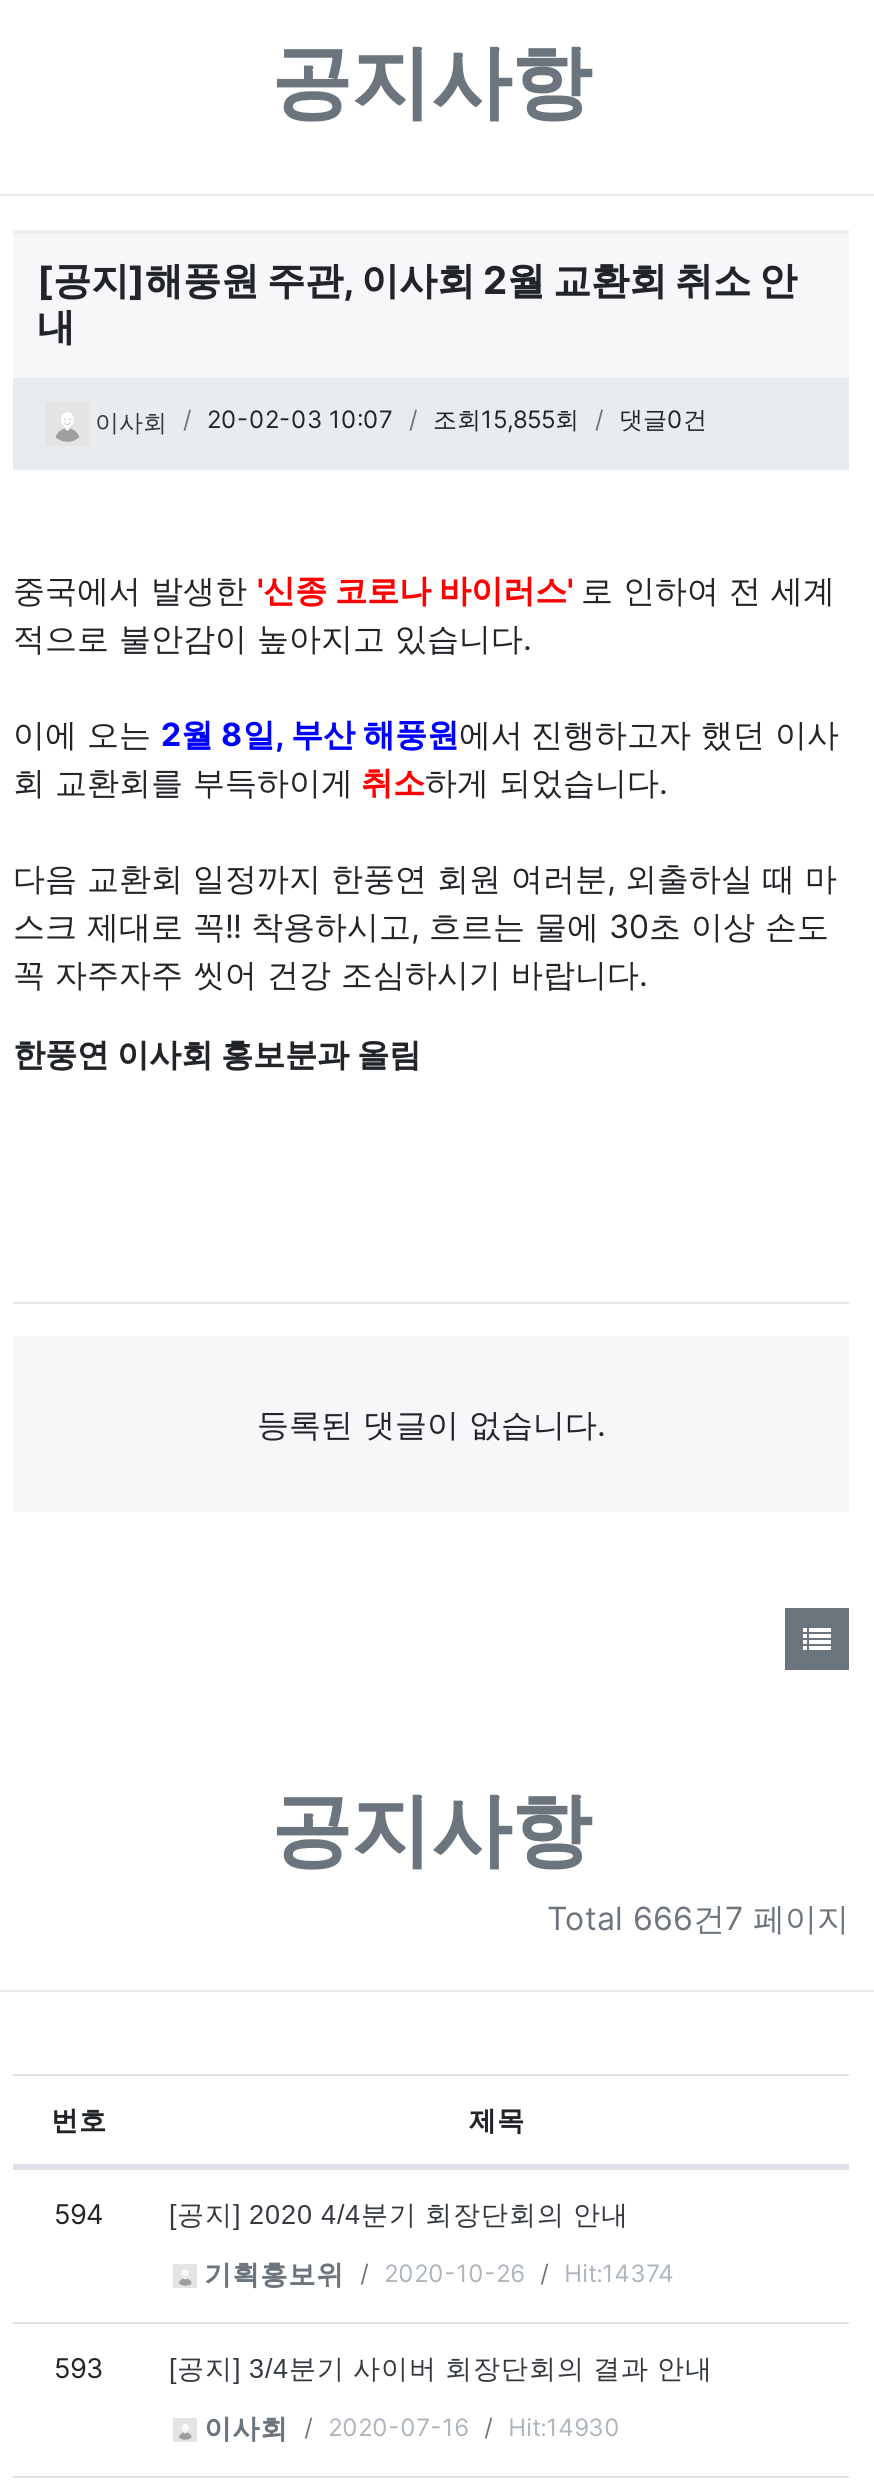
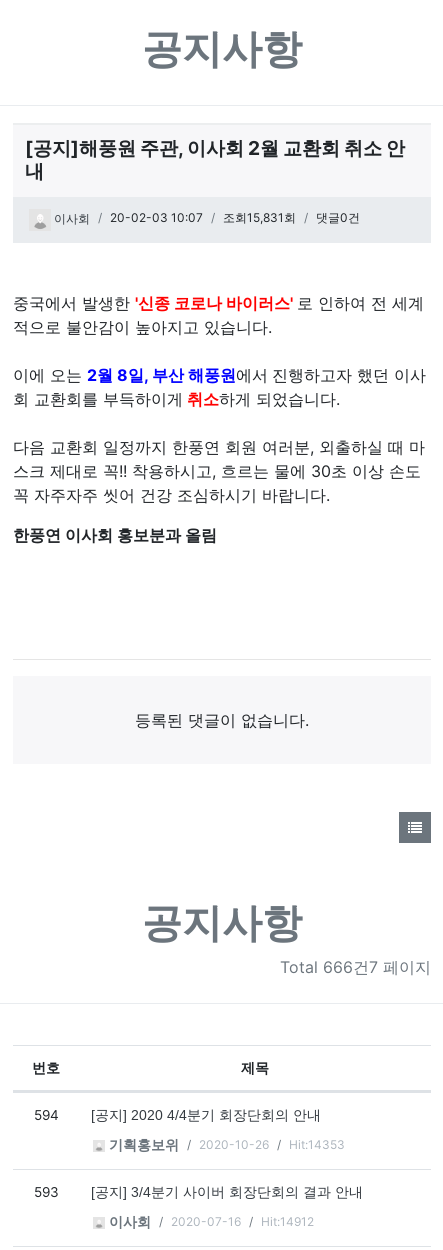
- 조회15,855회
+ 조회15,831회

- 기획홍보위 2020-10-26 Hit:14374
+ 기획홍보위 2020-10-26 Hit:14353

- 이사회 2020-07-16 Hit:14930
+ 이사회 2020-07-16 Hit:14912
